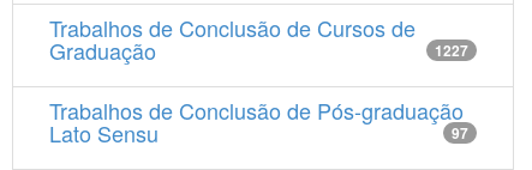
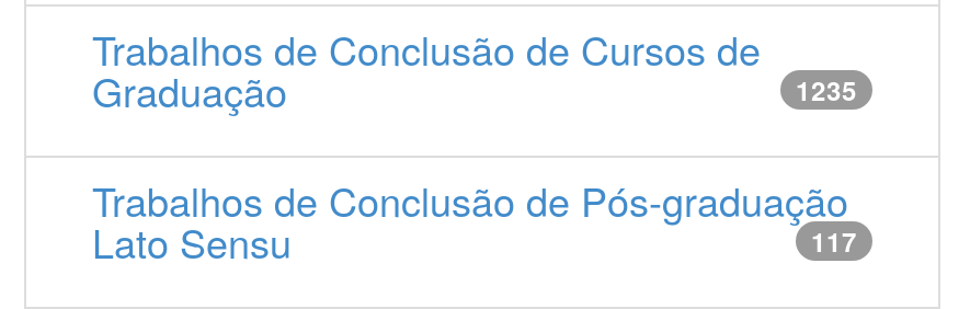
- 1227
+ 1235

- 97
+ 117
